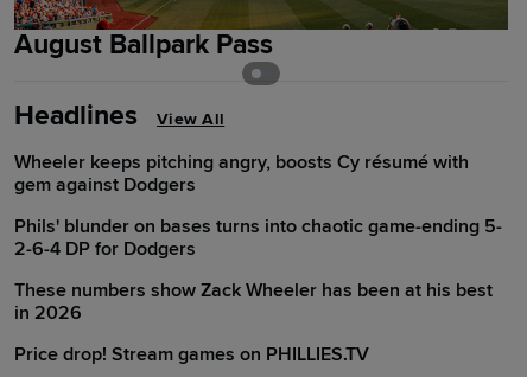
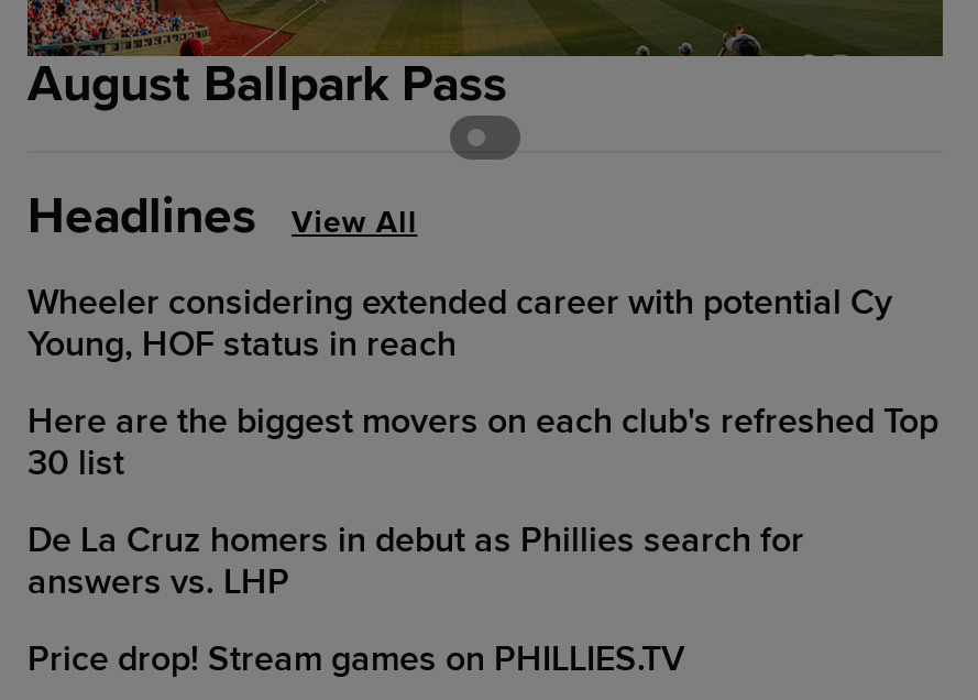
- Wheeler keeps pitching angry, boosts Cy résumé with
- gem against Dodgers
+ Wheeler considering extended career with potential Cy
+ Young, HOF status in reach

- Phils' blunder on bases turns into chaotic game-ending 5-
- 2-6-4 DP for Dodgers
+ Here are the biggest movers on each club's refreshed Top
+ 30 list

- These numbers show Zack Wheeler has been at his best
- in 2026
+ De La Cruz homers in debut as Phillies search for
+ answers vs. LHP
